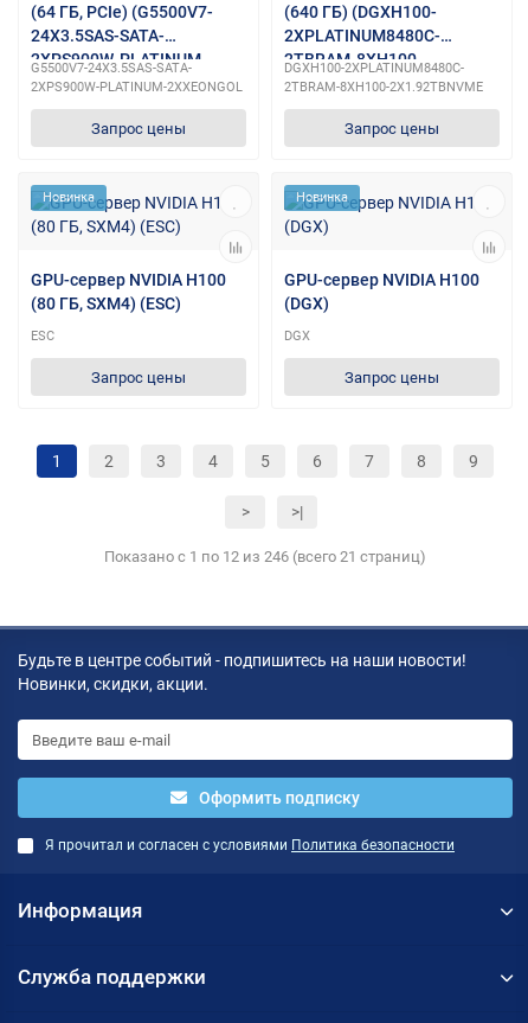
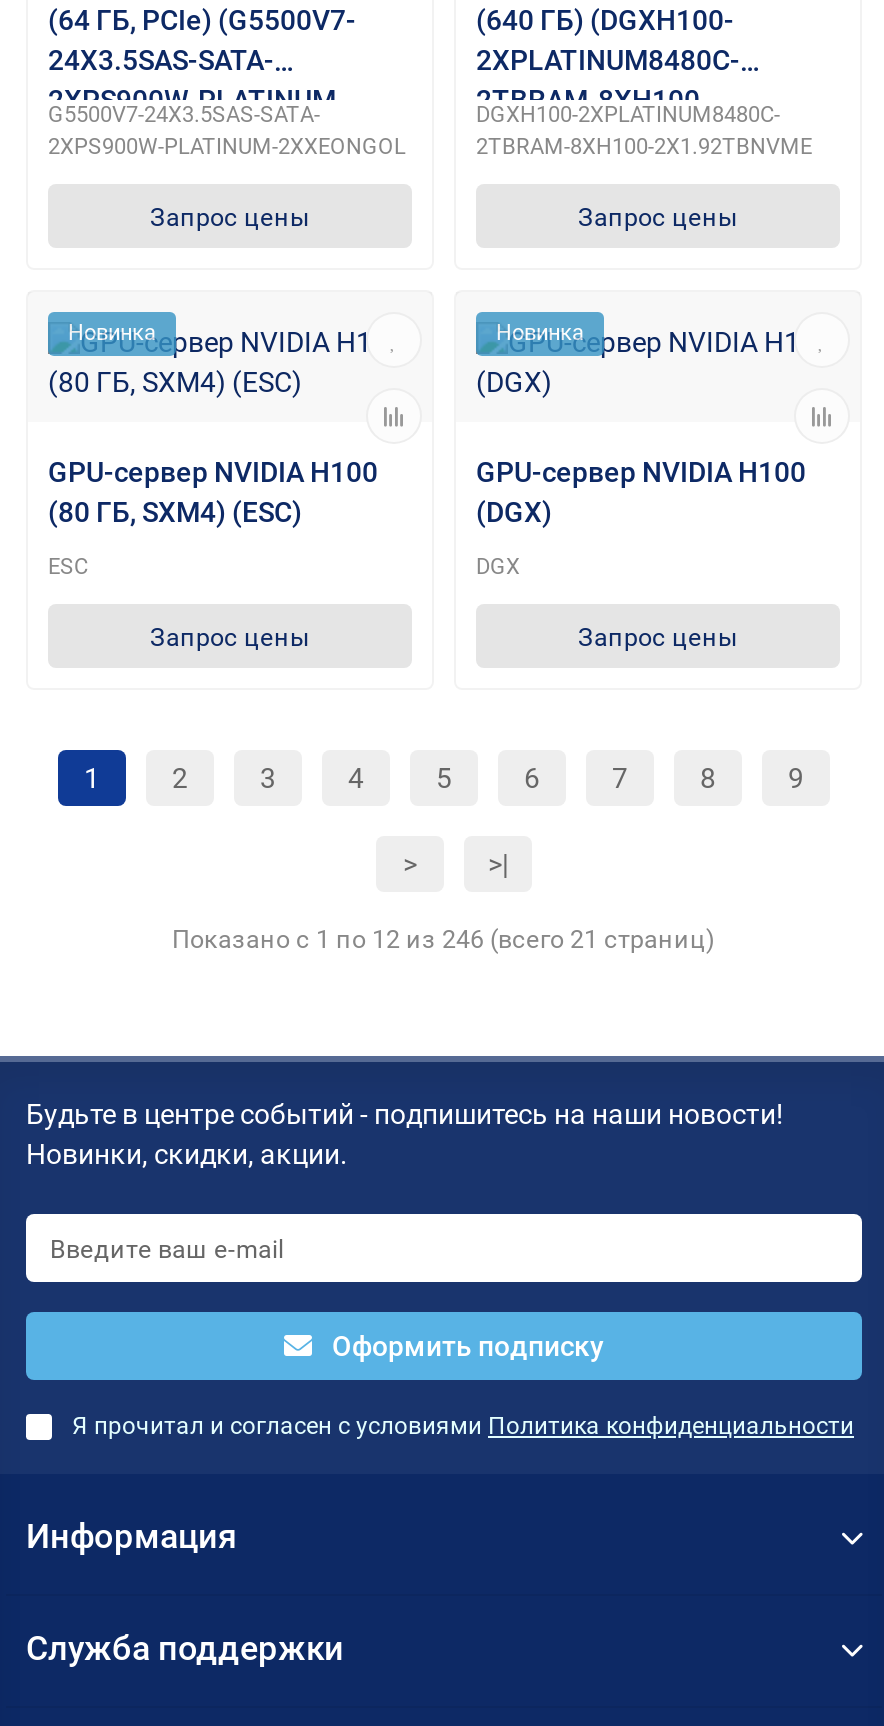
- Я прочитал и согласен с условиями Политика безопасности
+ Я прочитал и согласен с условиями Политика конфиденциальности
